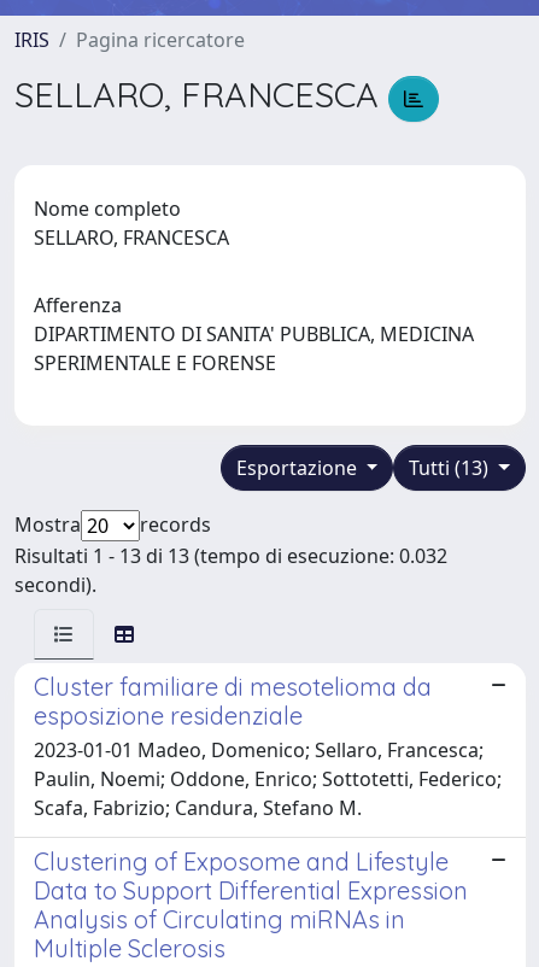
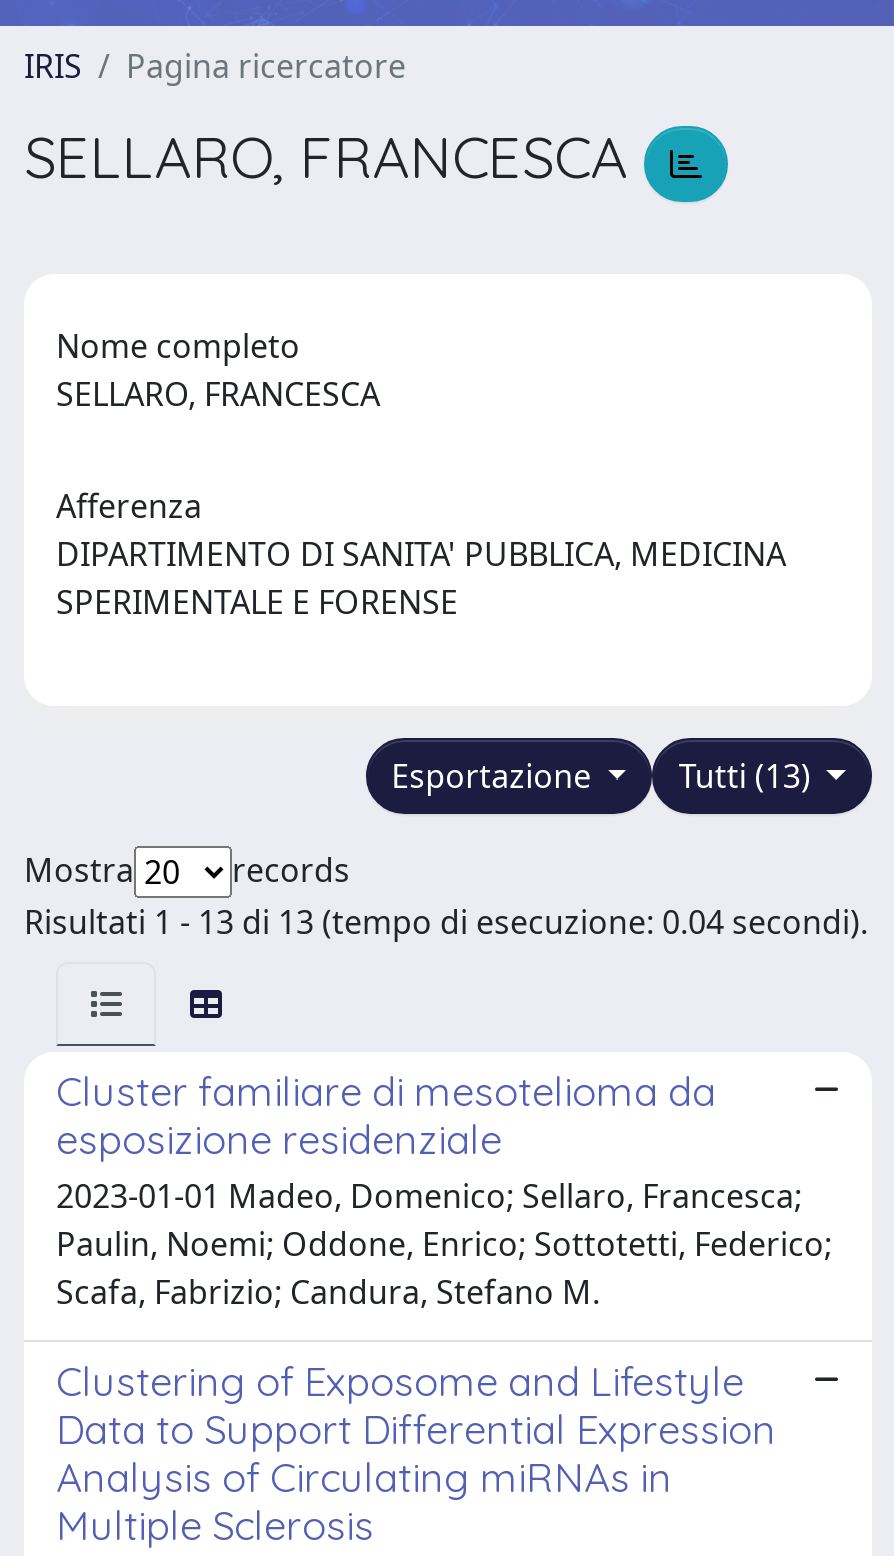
- Risultati 1 - 13 di 13 (tempo di esecuzione: 0.032
- secondi).
+ Risultati 1 - 13 di 13 (tempo di esecuzione: 0.04 secondi).
